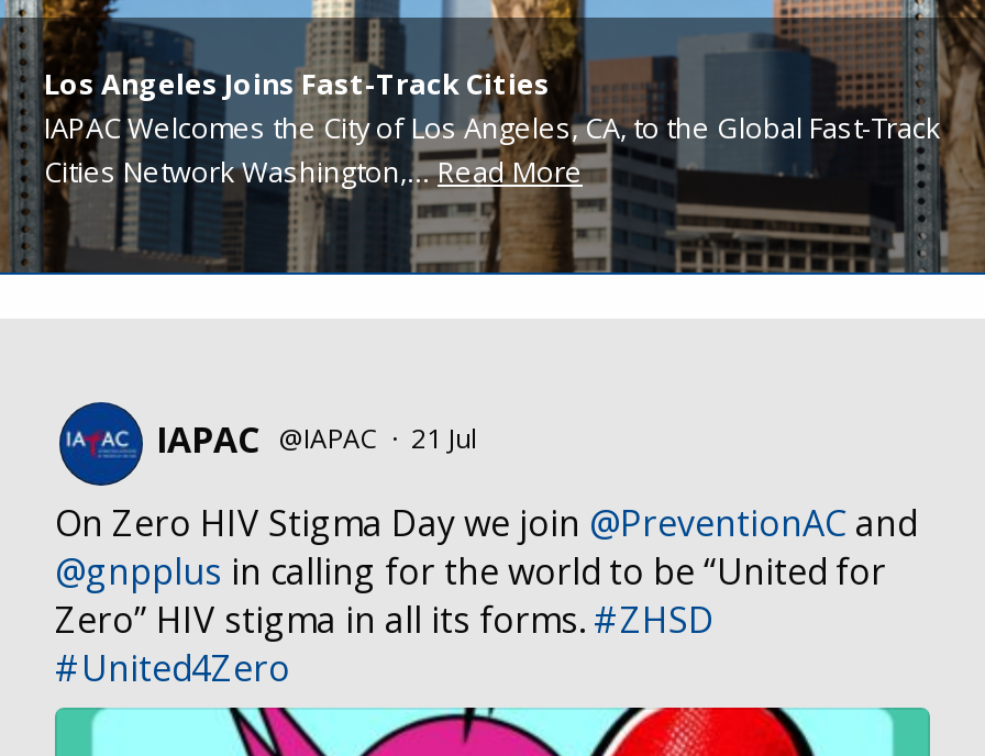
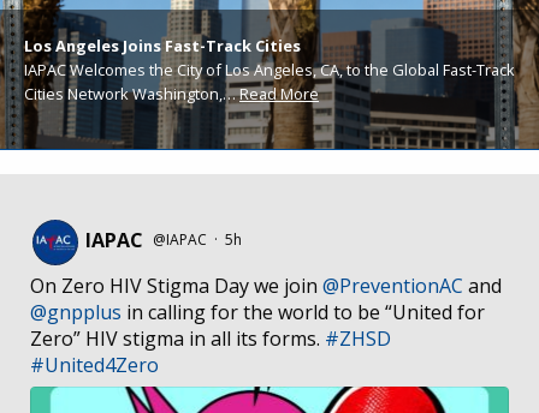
- IAPAC @IAPAC · 21 Jul
+ IAPAC @IAPAC · 5h
